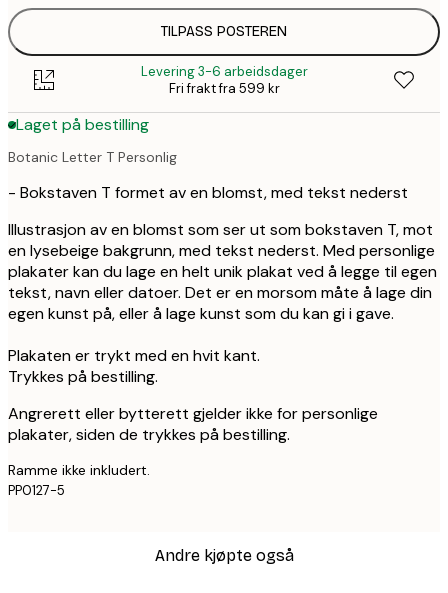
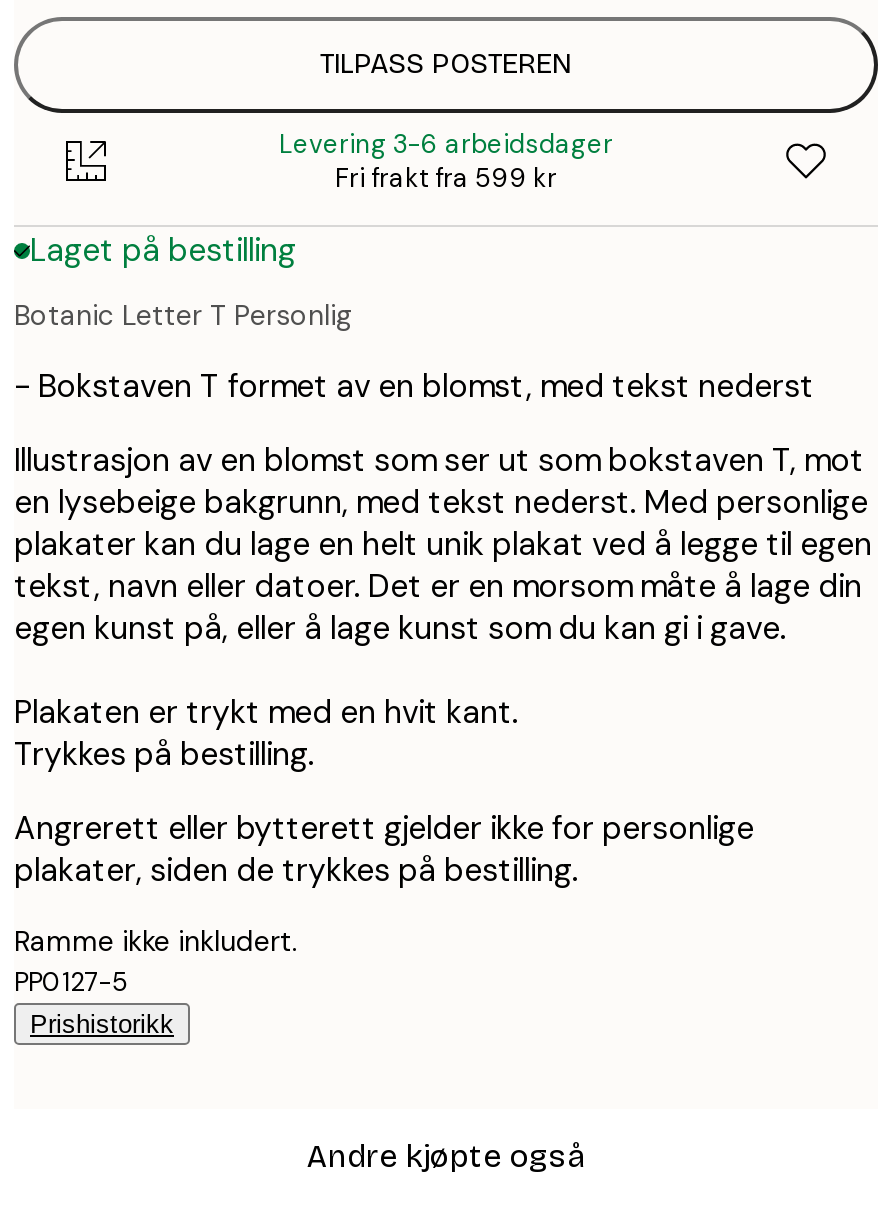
+ Prishistorikk
